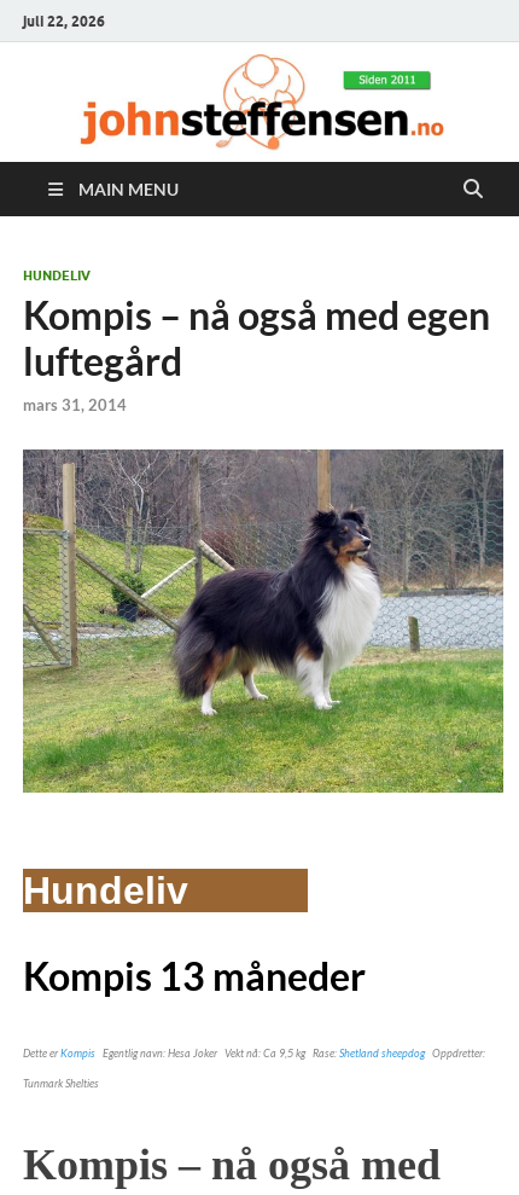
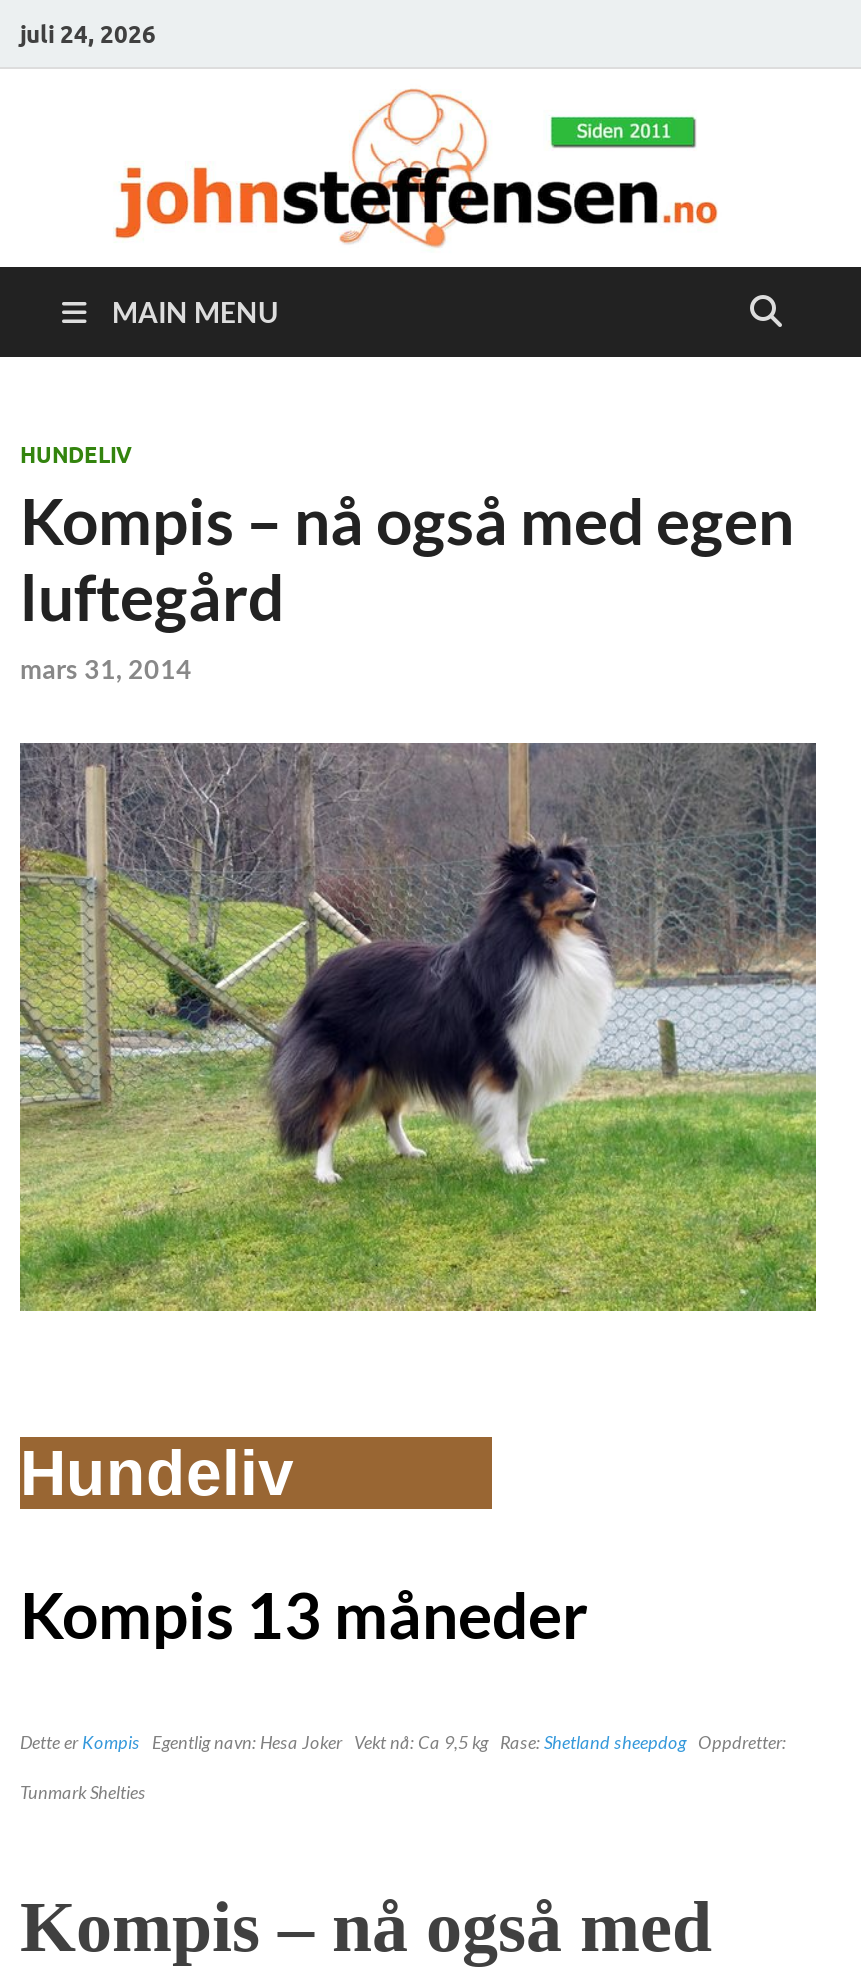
- juli 22, 2026
+ juli 24, 2026
